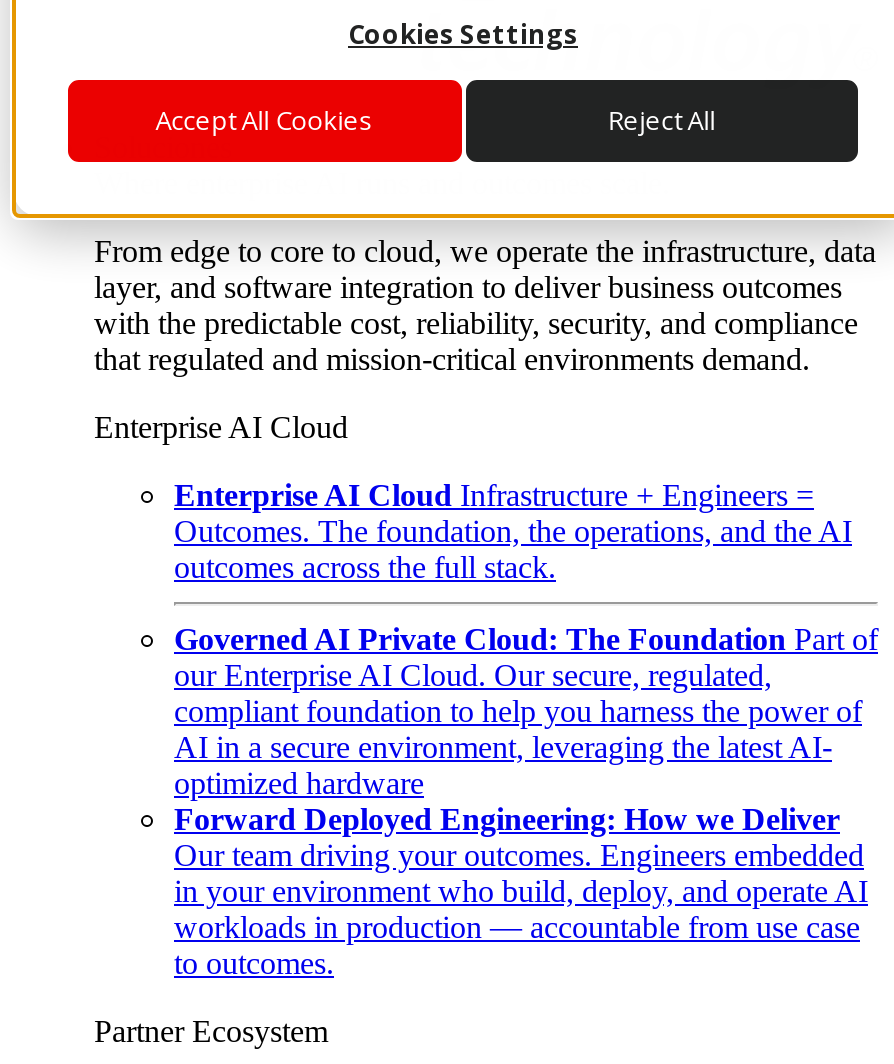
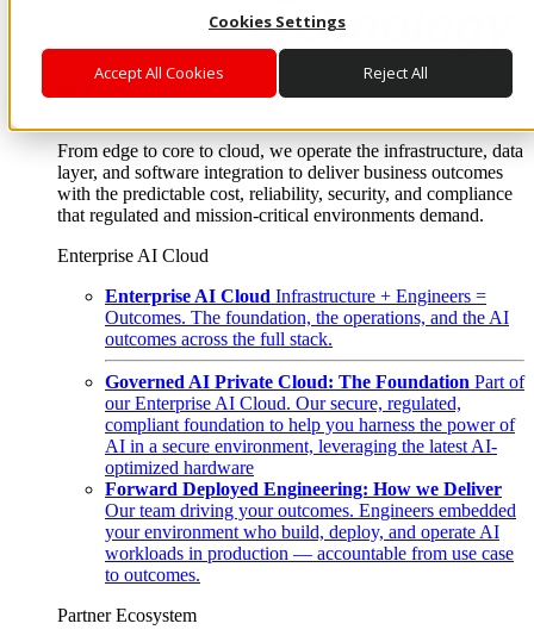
- in your environment who build, deploy, and operate AI
+ your environment who build, deploy, and operate AI
